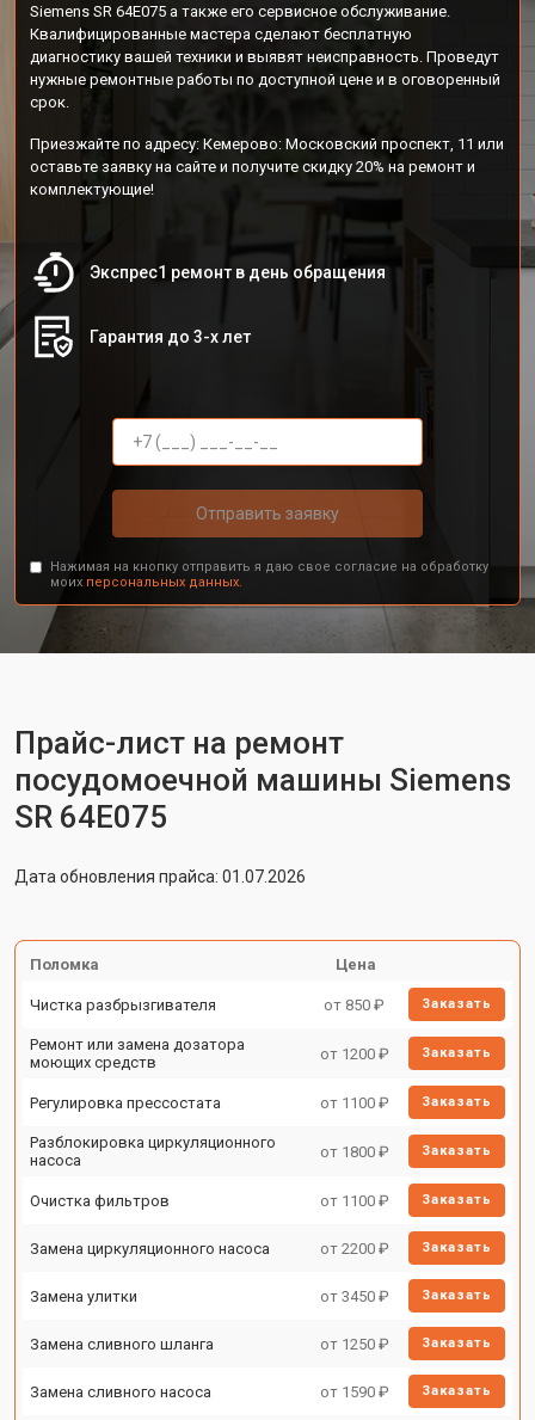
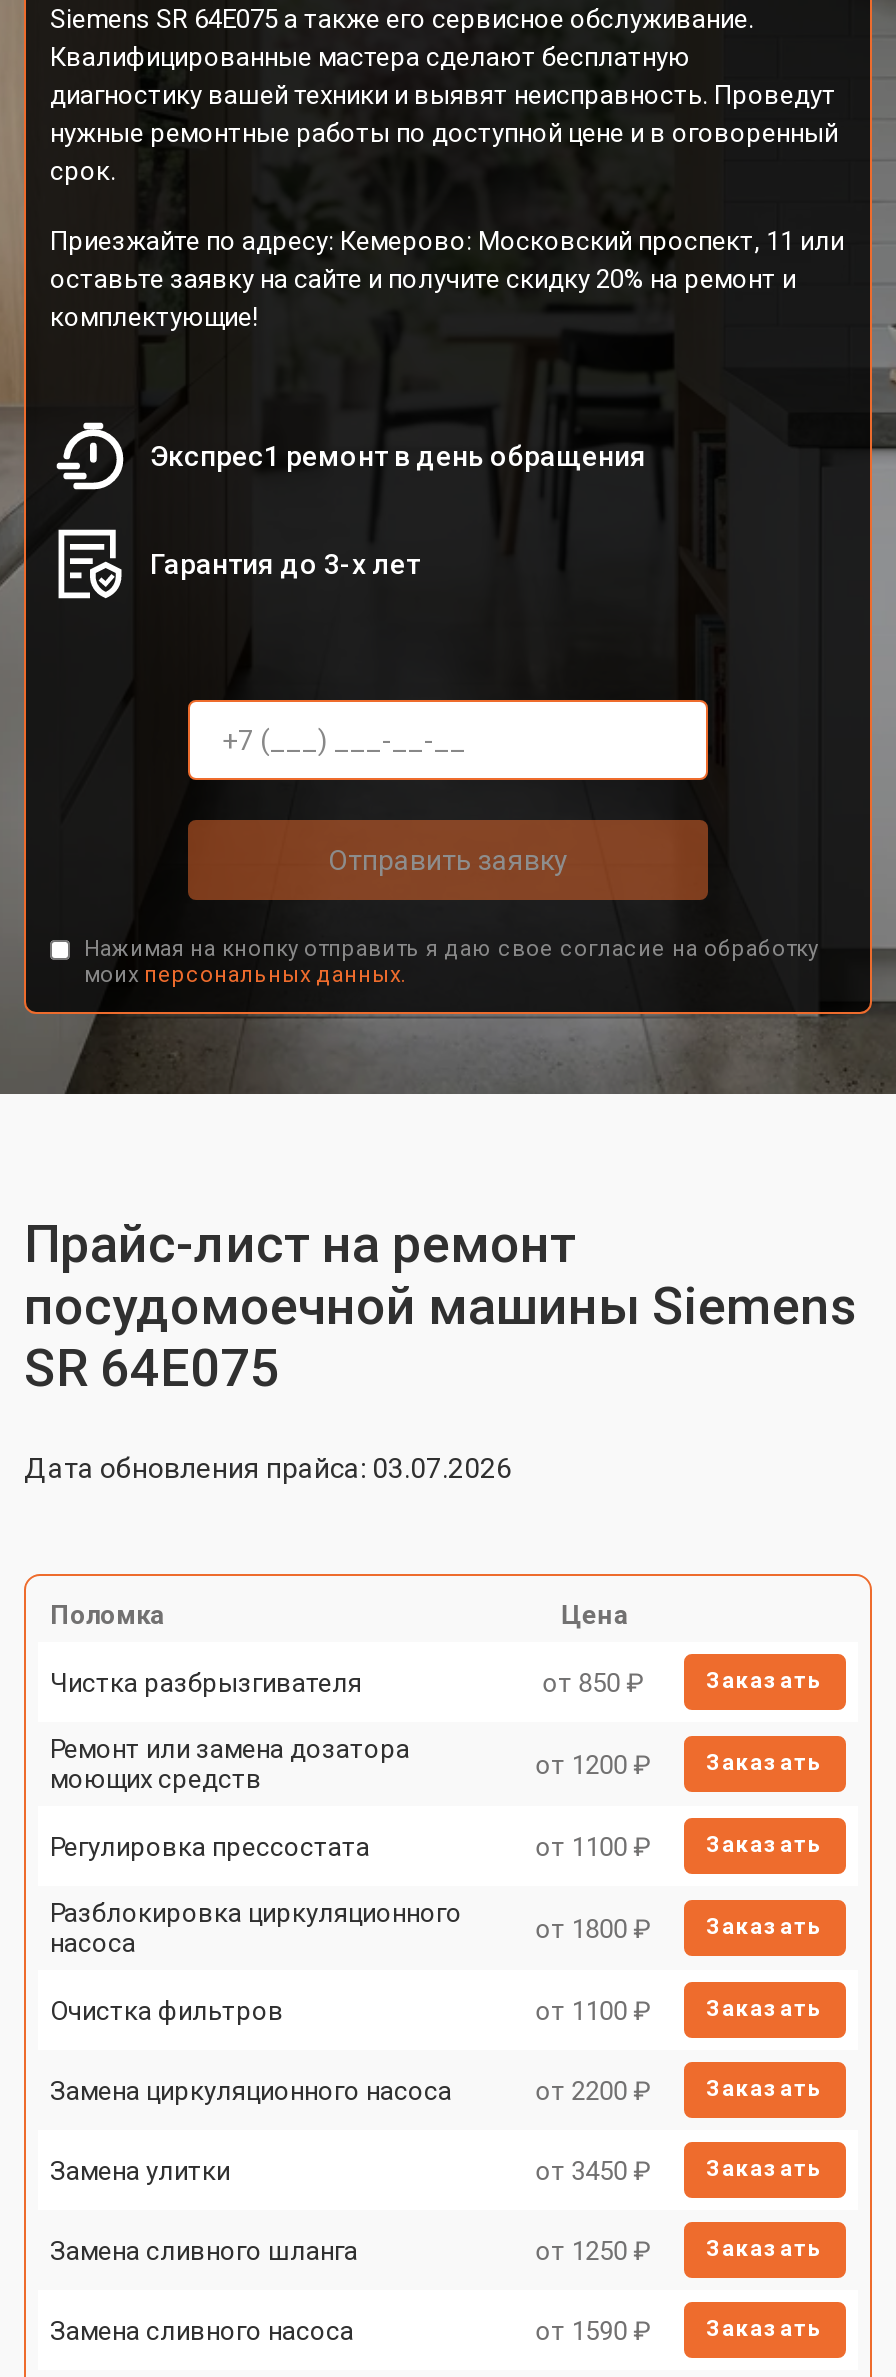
- Дата обновления прайса: 01.07.2026
+ Дата обновления прайса: 03.07.2026
